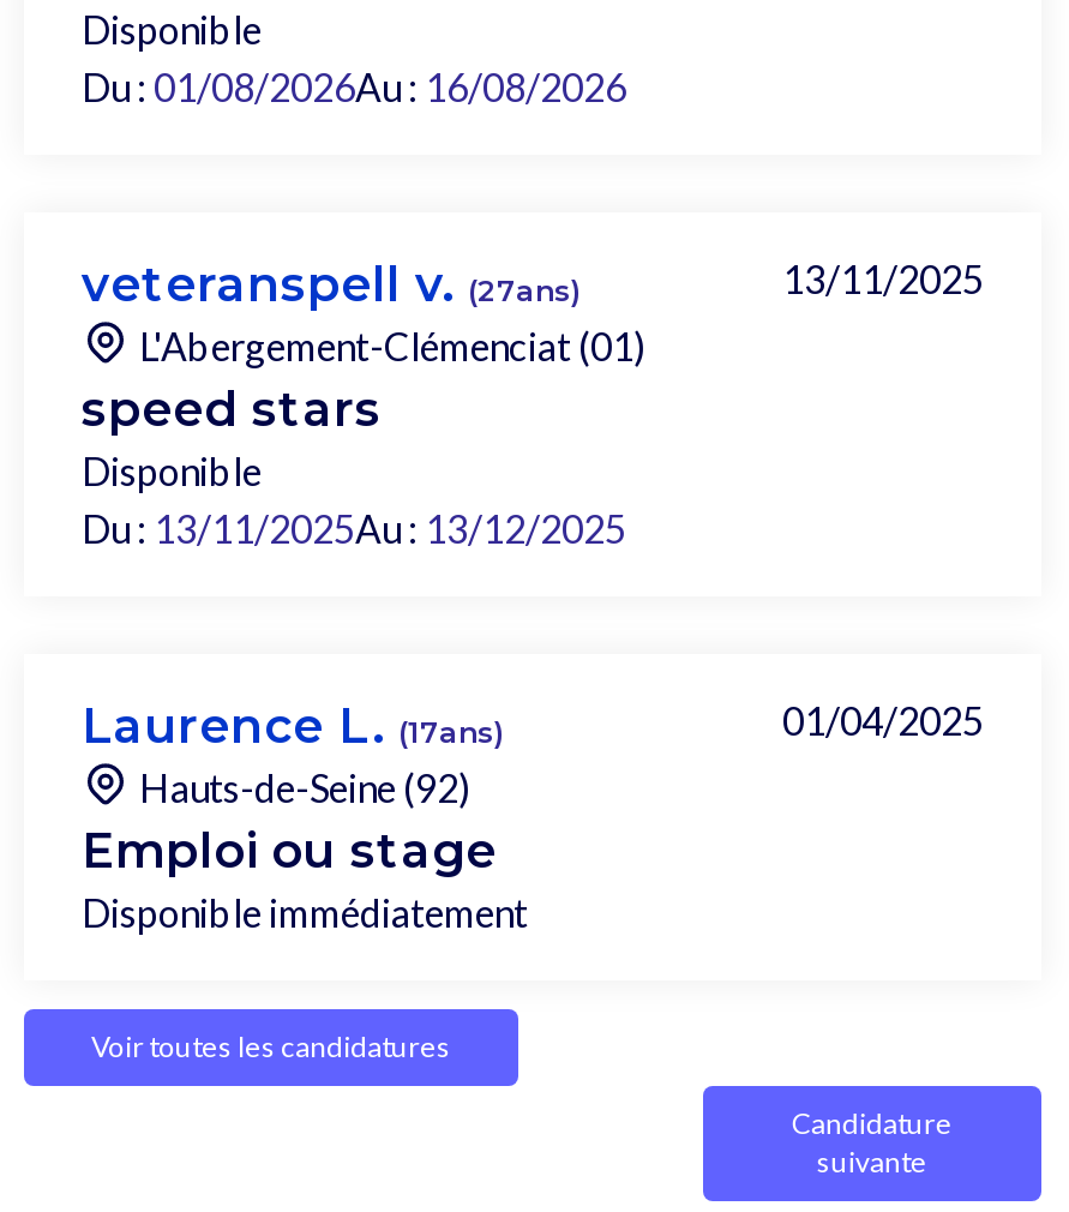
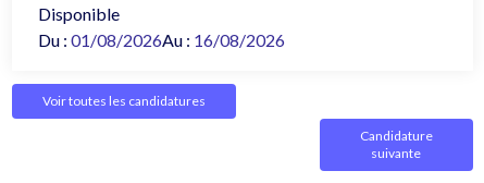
- veteranspell v. (27ans)
- L'Abergement-Clémenciat (01)

- 13/11/2025
- speed stars
- Disponible
- Du : 13/11/2025Au : 13/12/2025

- Laurence L. (17ans)
- Hauts-de-Seine (92)

- 01/04/2025
- Emploi ou stage
- Disponible immédiatement
